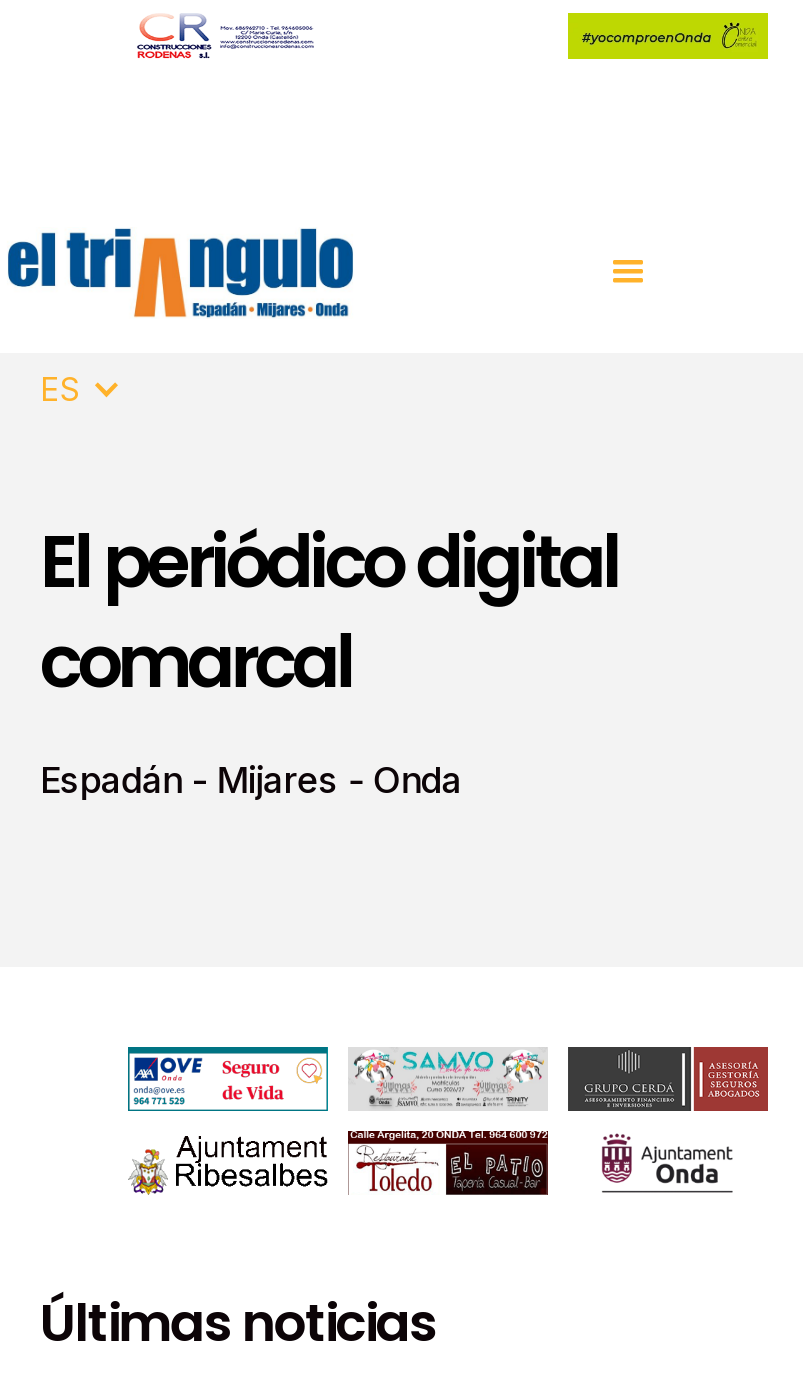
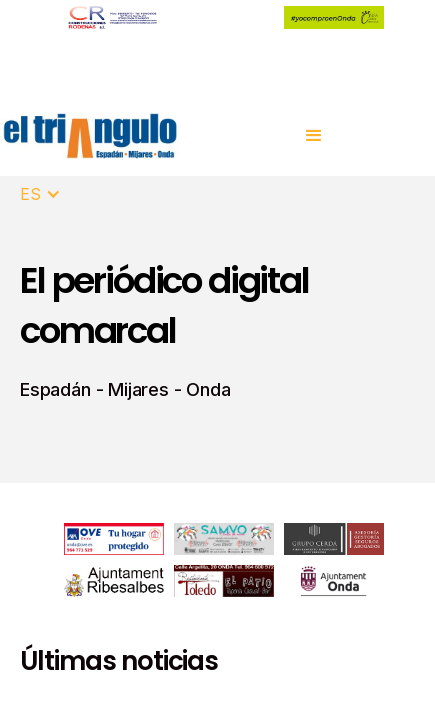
- [image]
+ [image]
